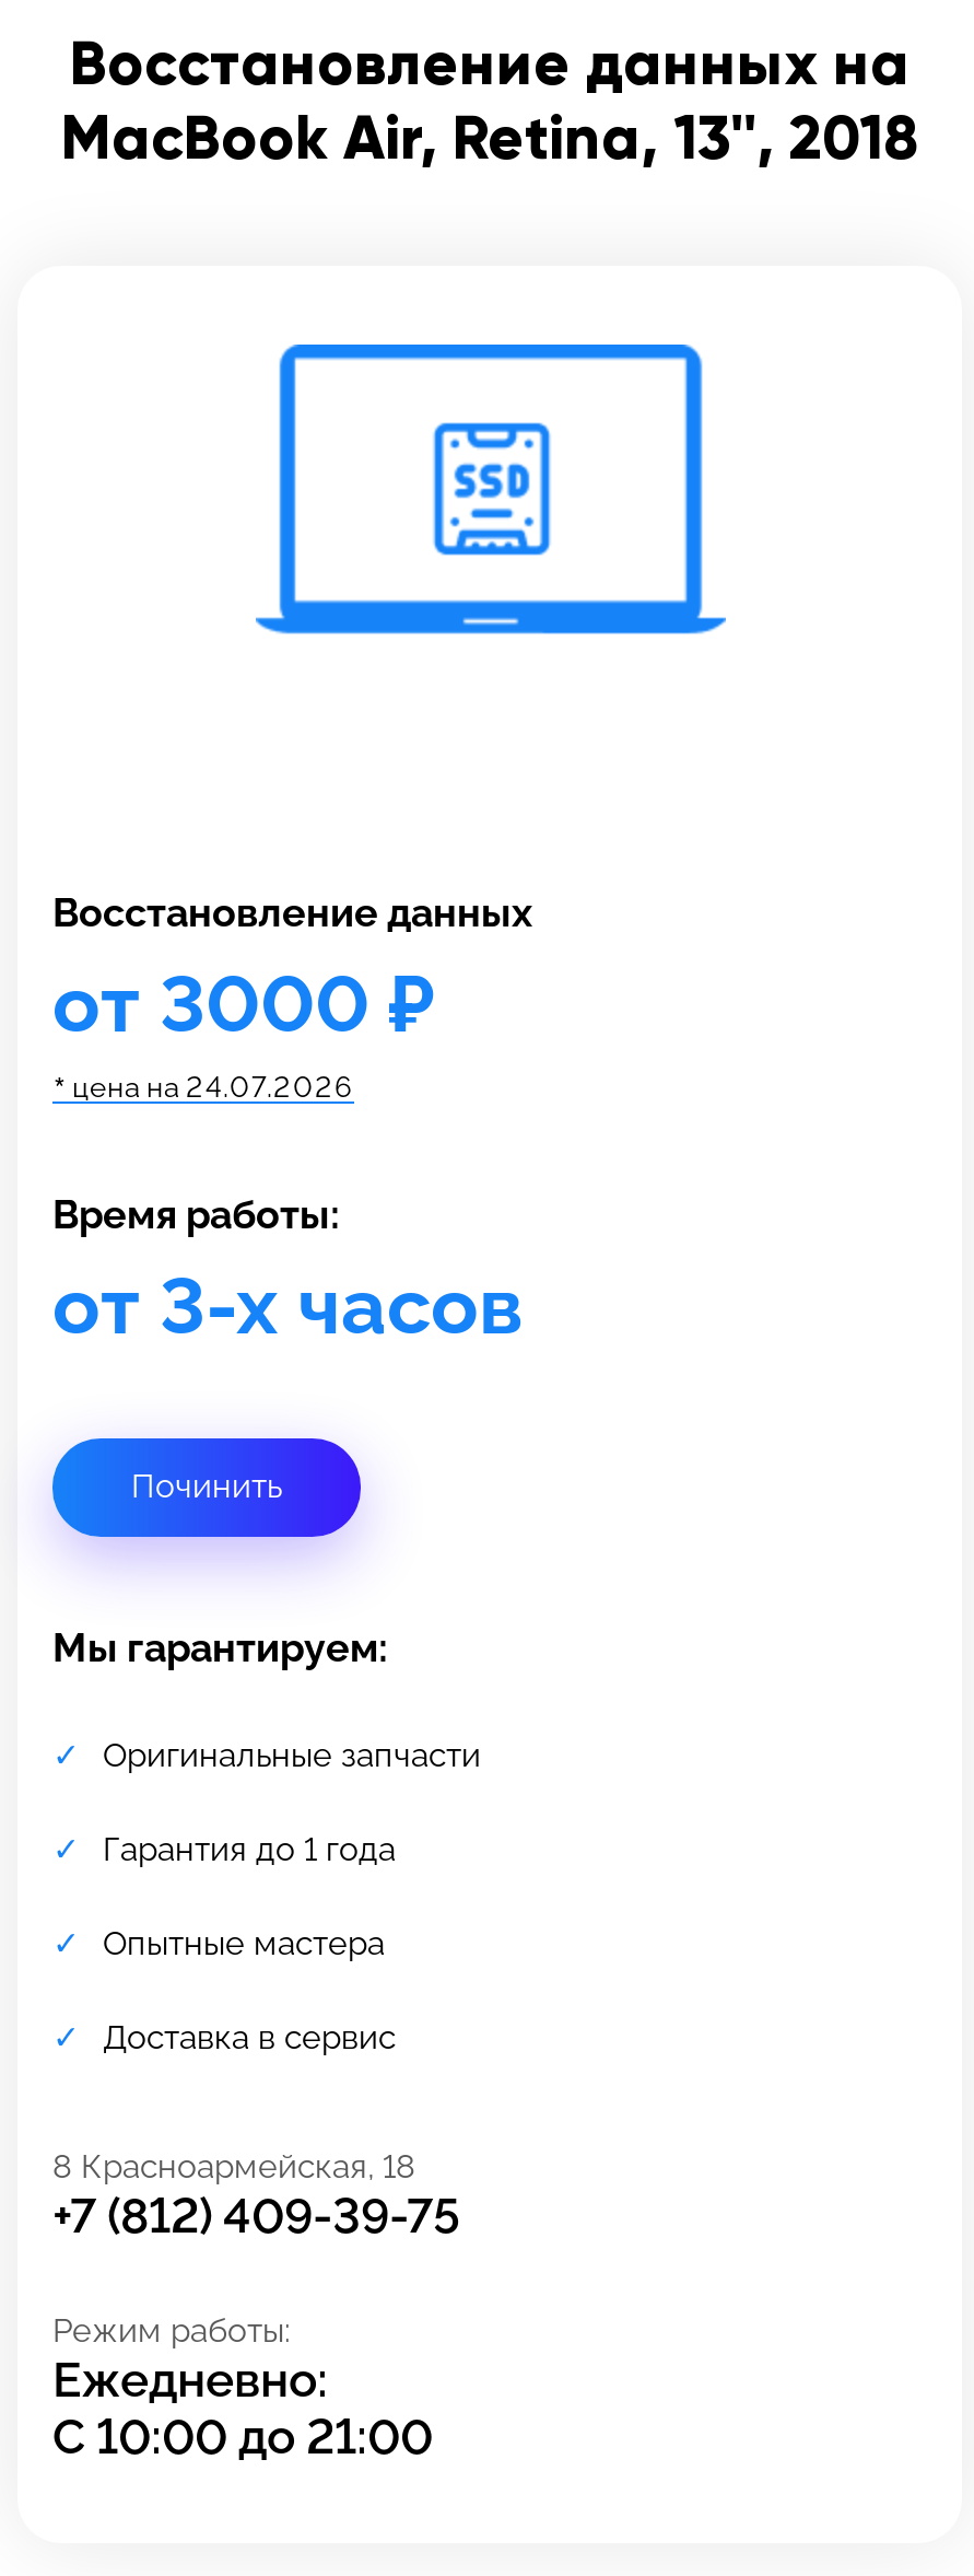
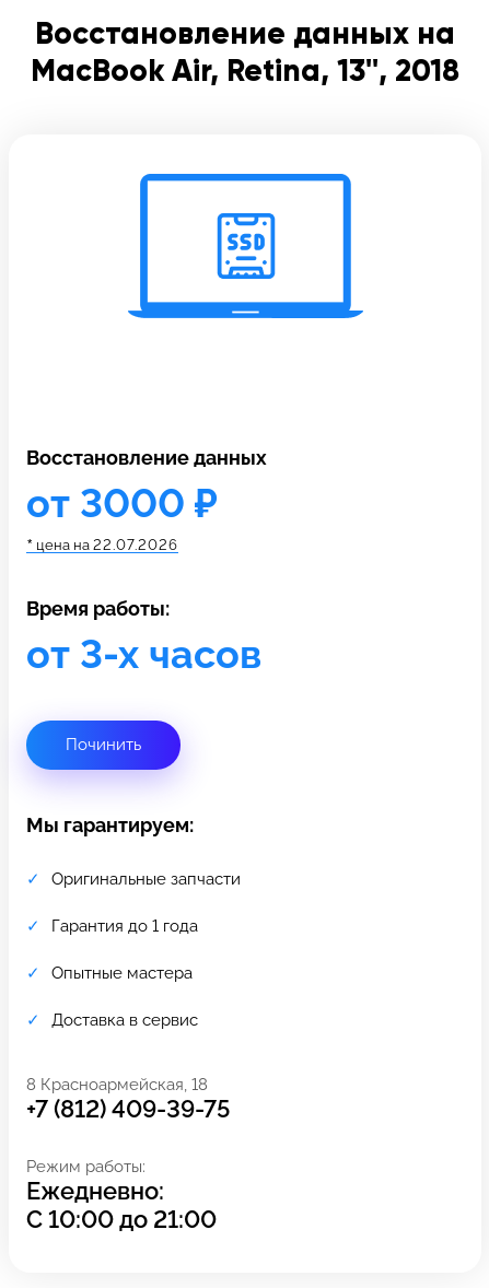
- *цена на24.07.2026
+ *цена на22.07.2026
